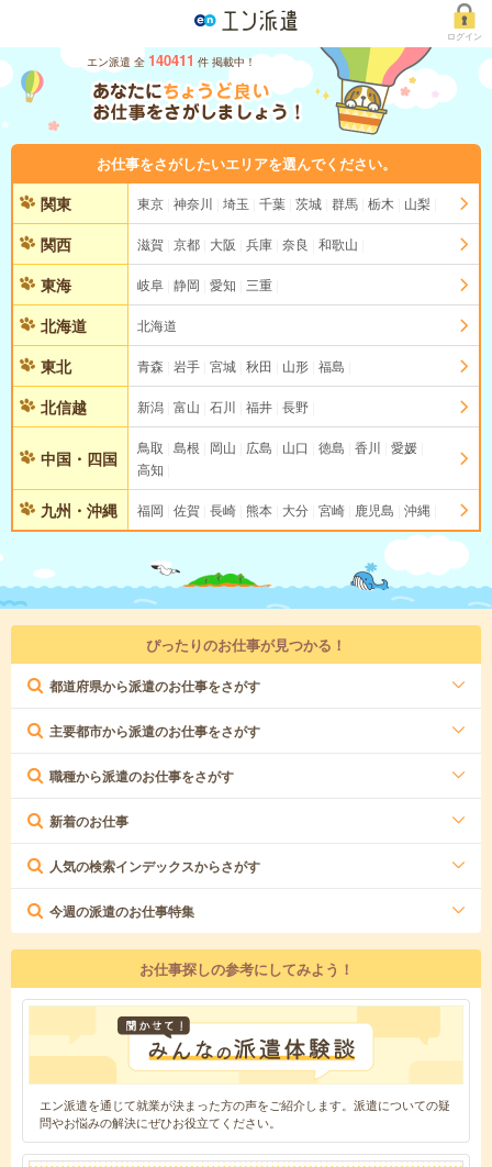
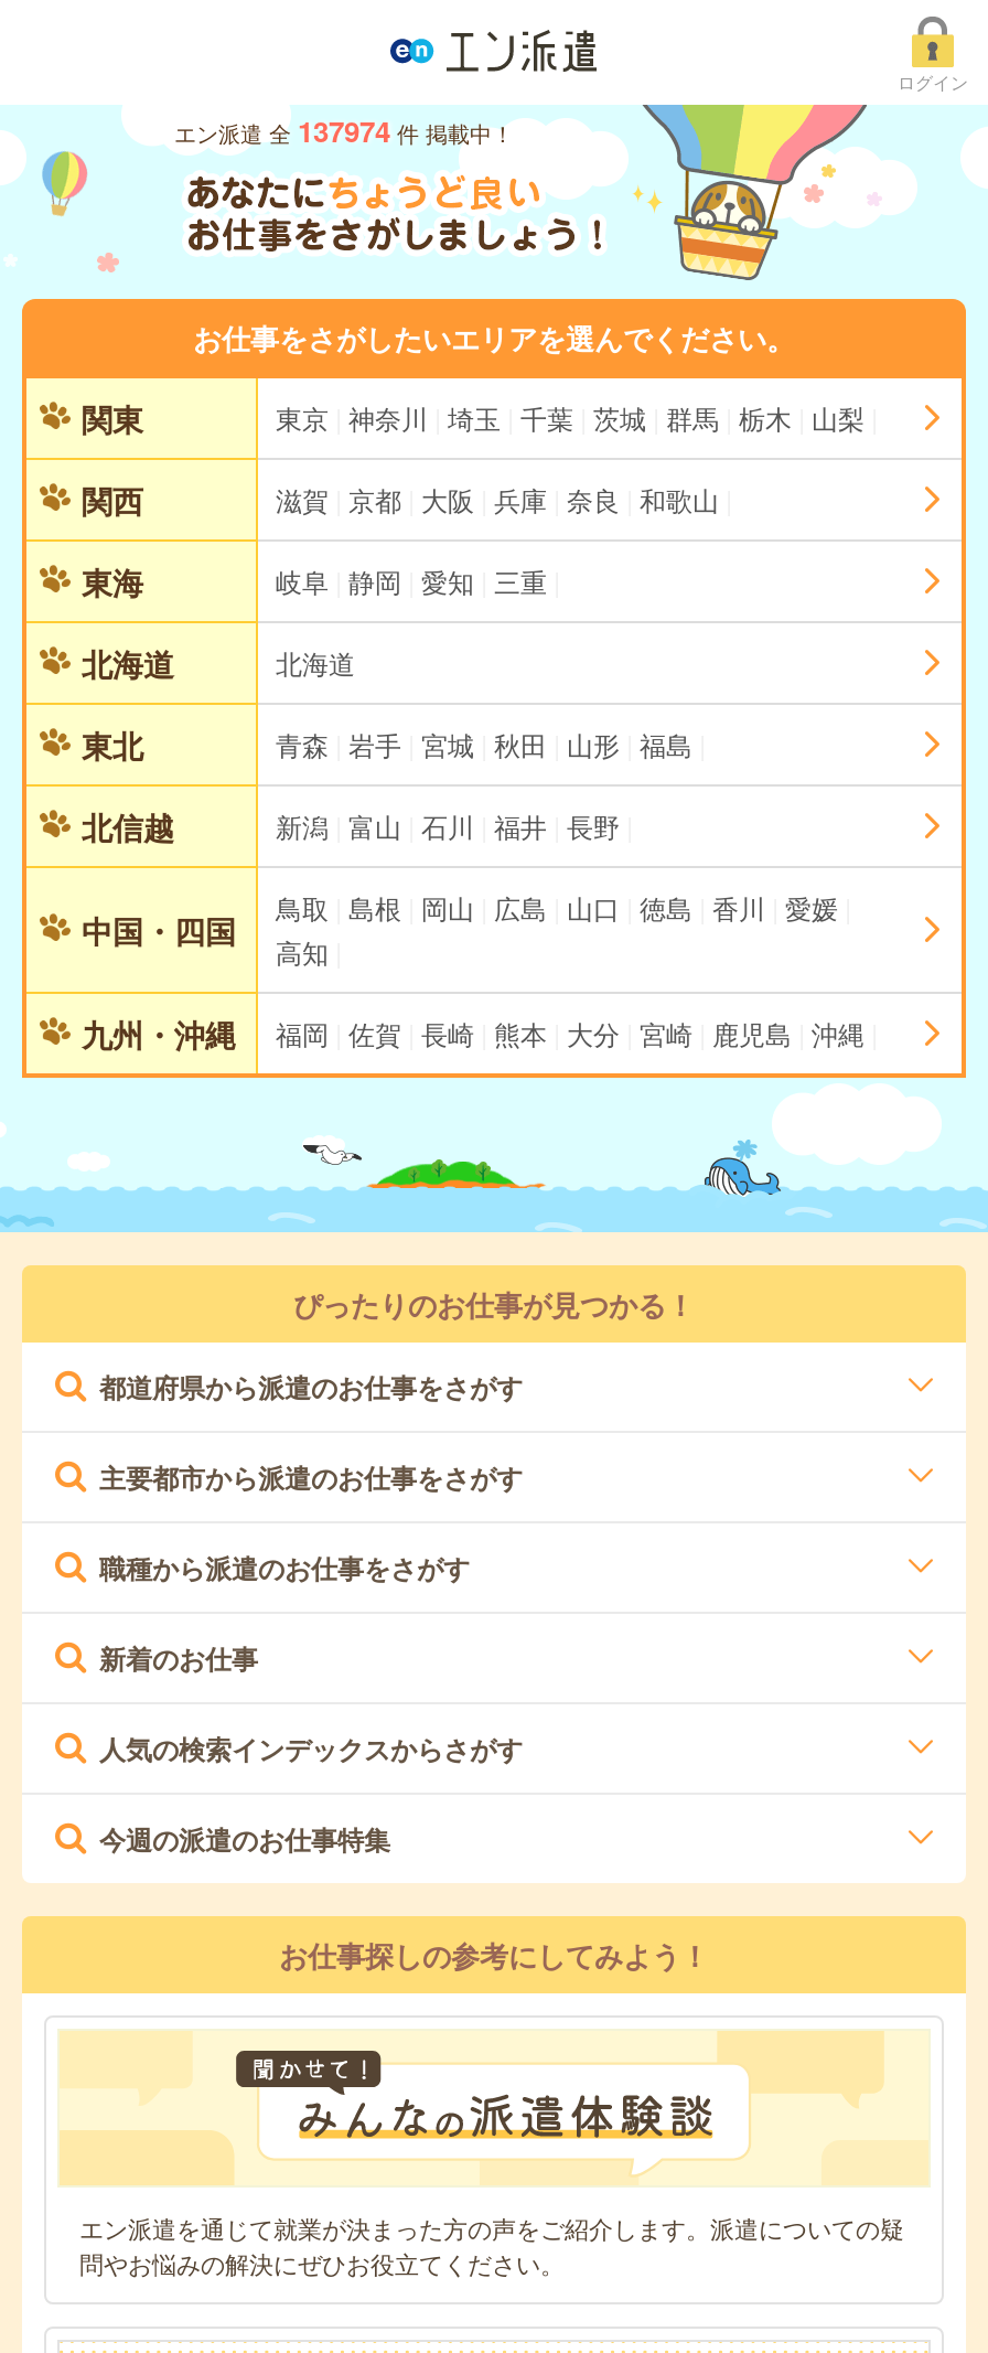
- エン派遣 全 140411 件 掲載中！
+ エン派遣 全 137974 件 掲載中！
